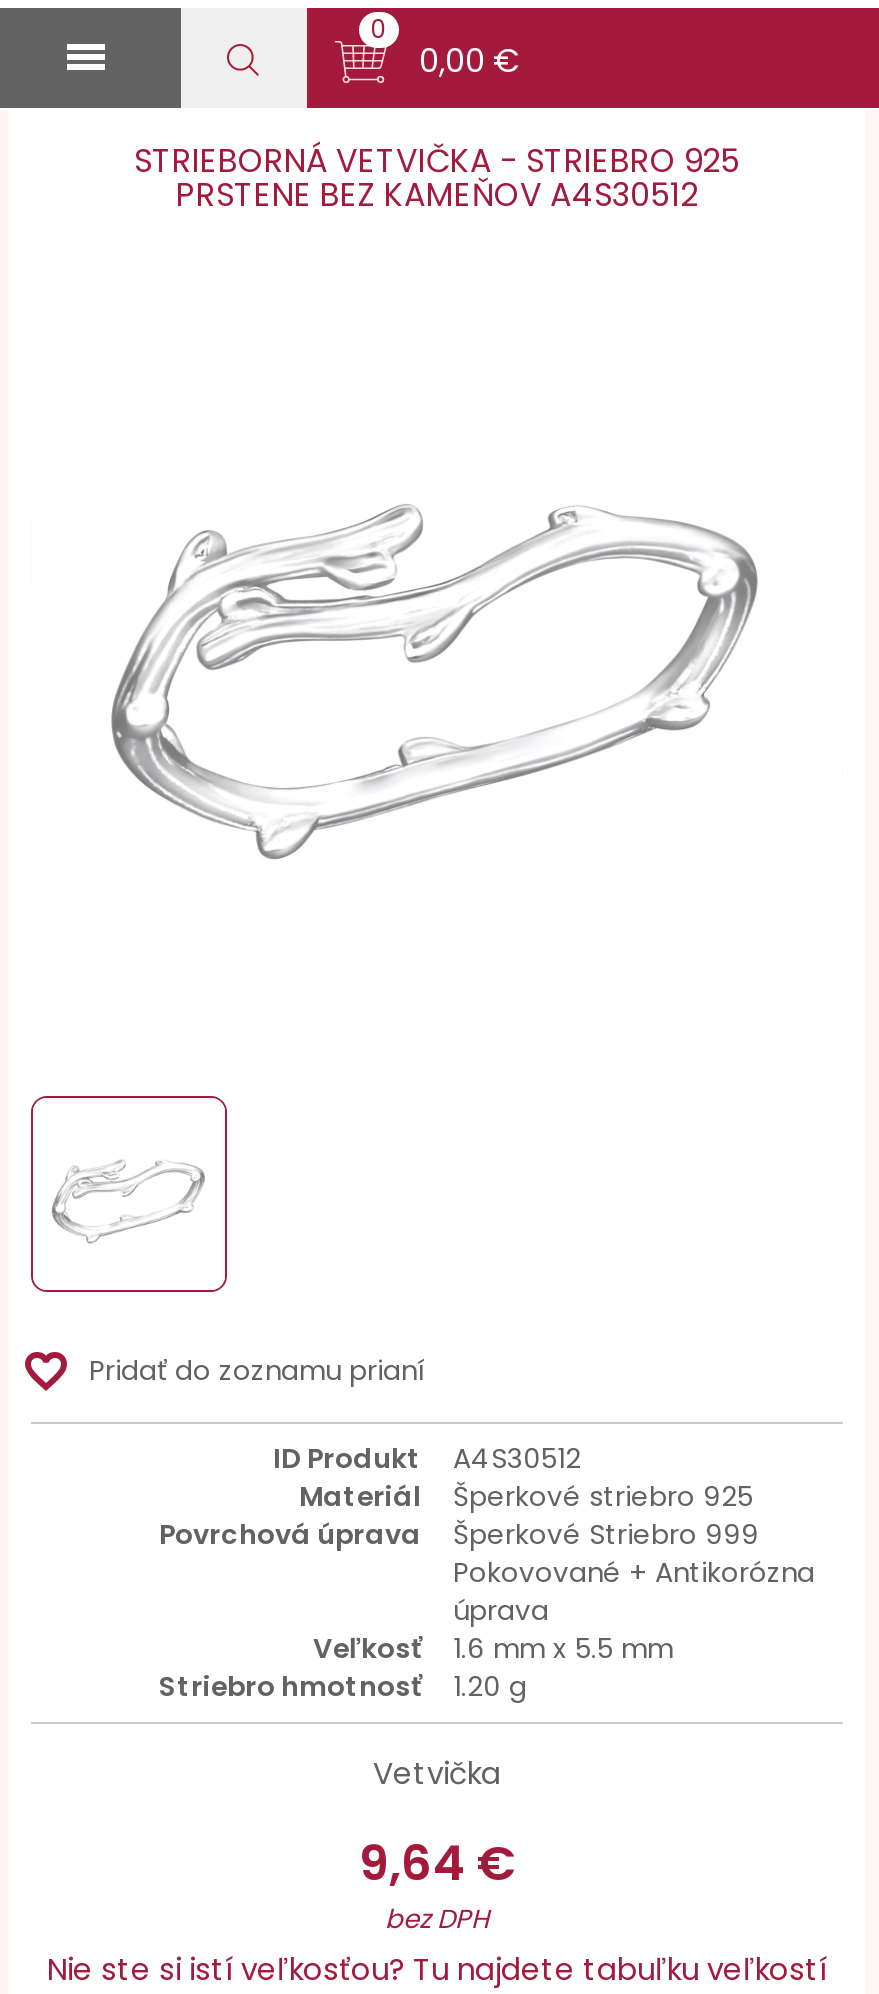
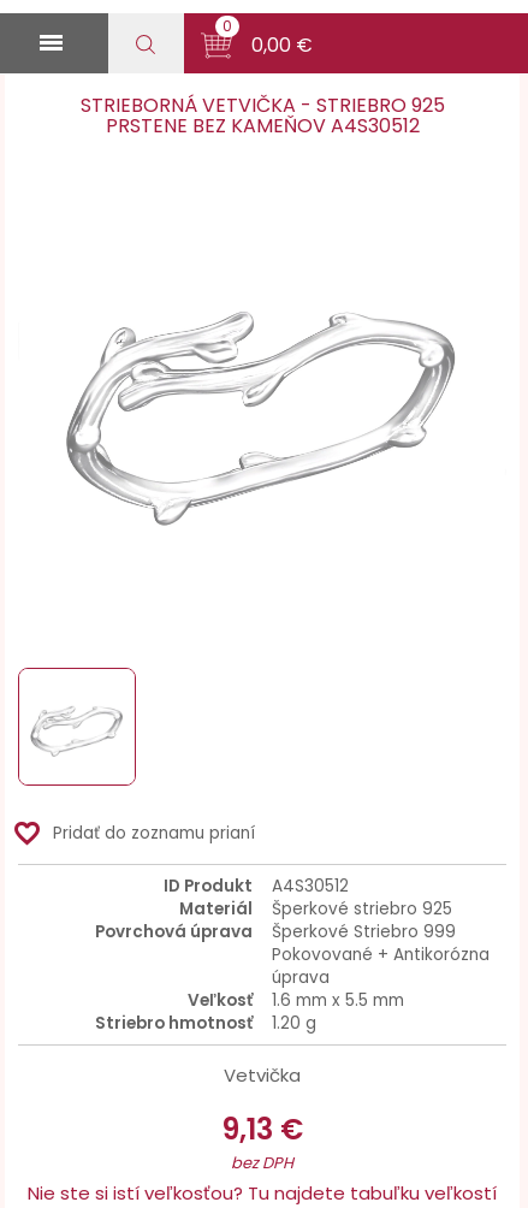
- 9,64 €
+ 9,13 €
